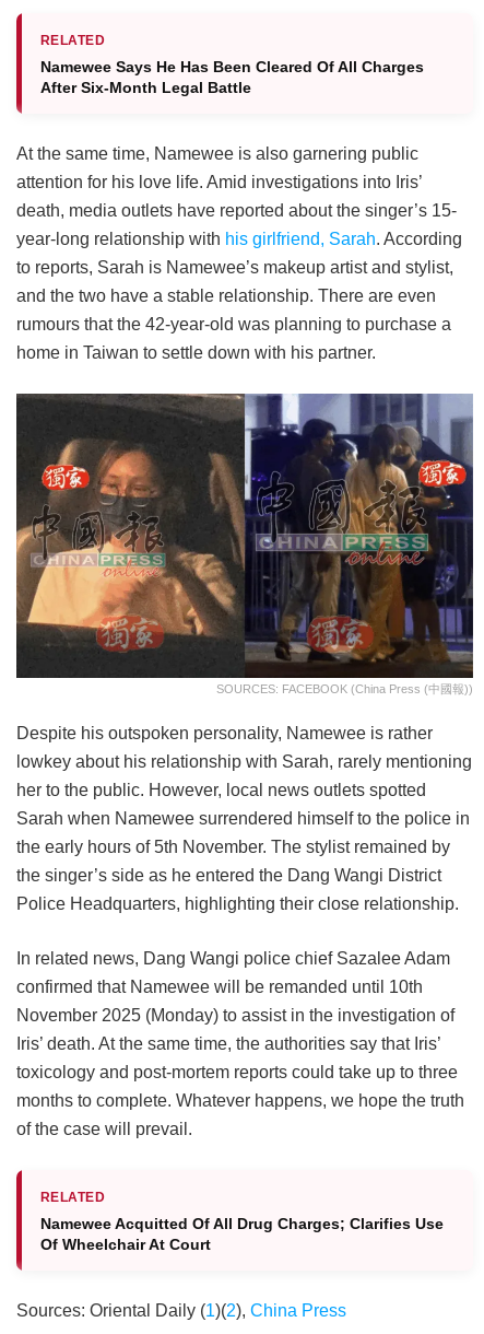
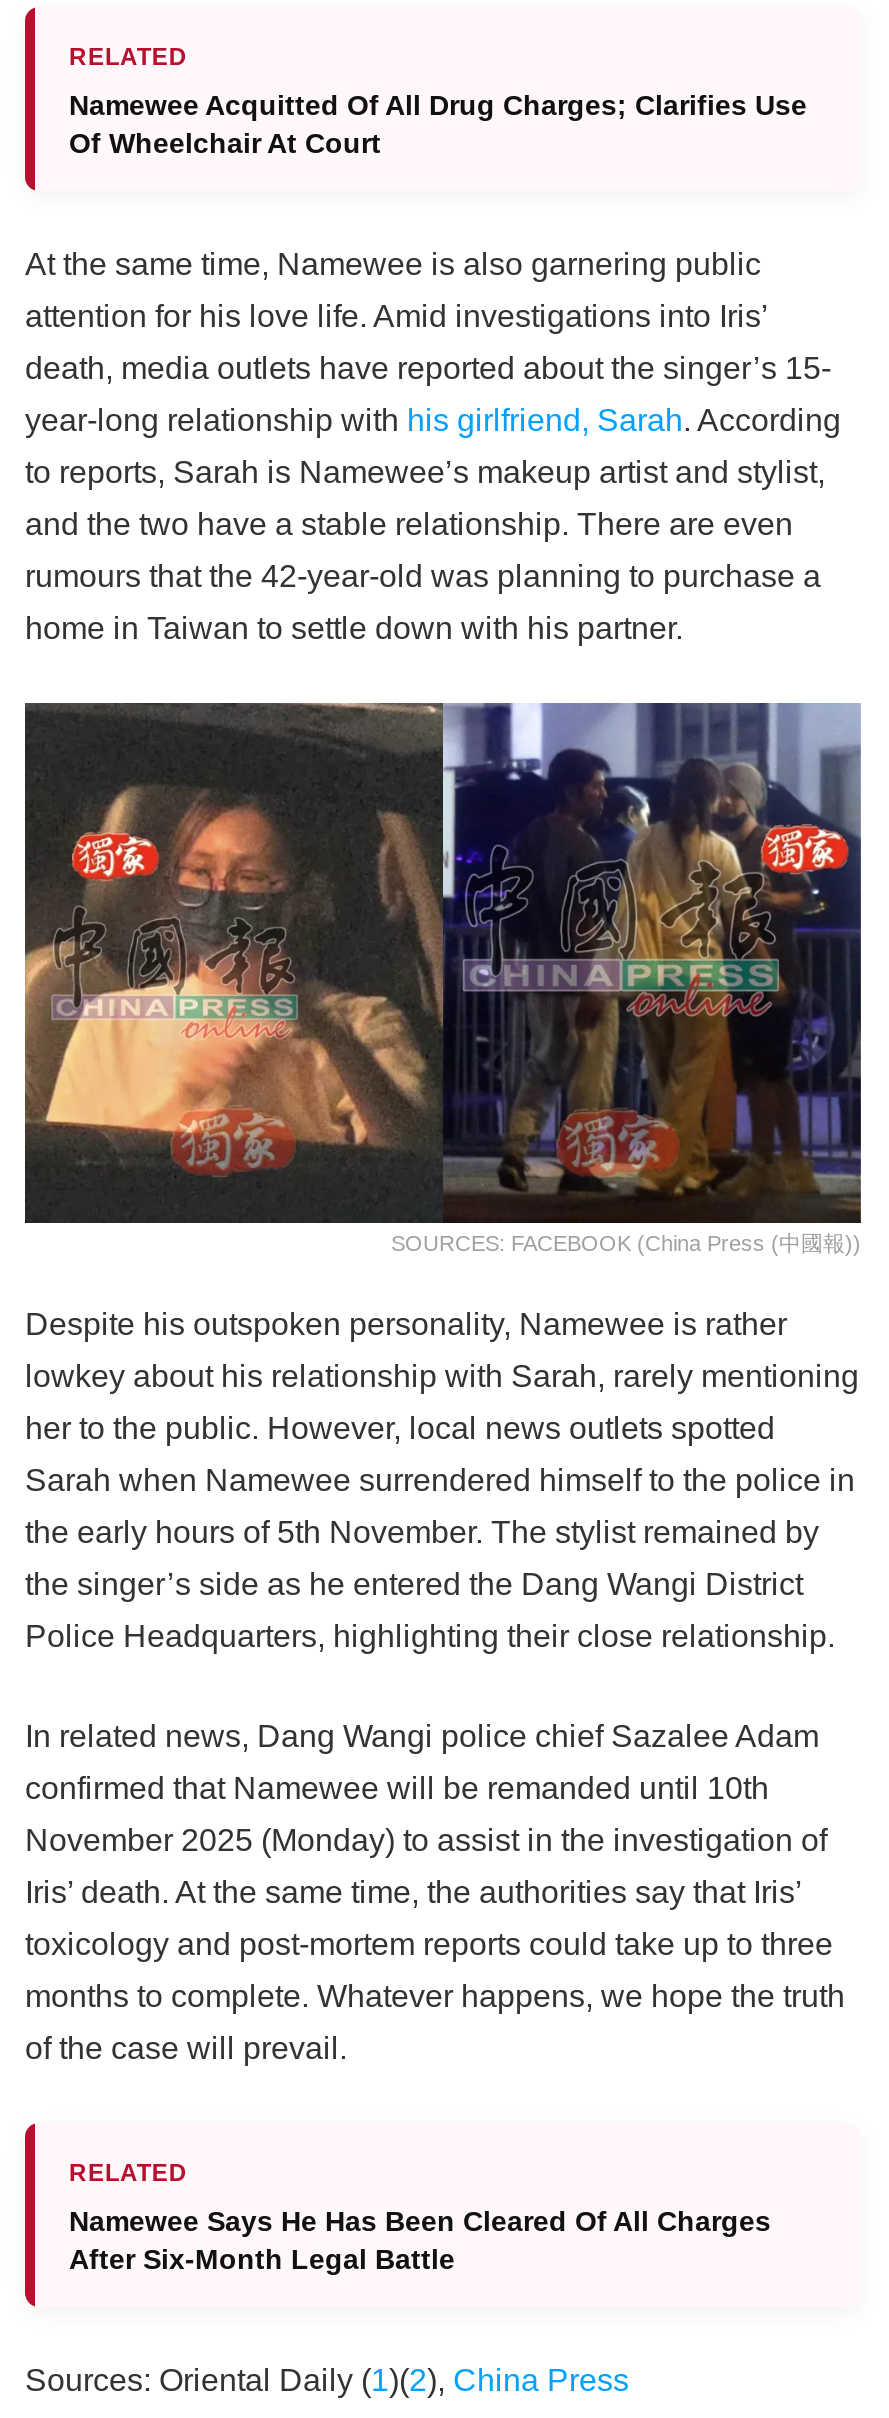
moved down: Namewee Says He Has Been Cleared Of All Charges | After Six-Month Legal Battle

moved up: Namewee Acquitted Of All Drug Charges; Clarifies Use | Of Wheelchair At Court
